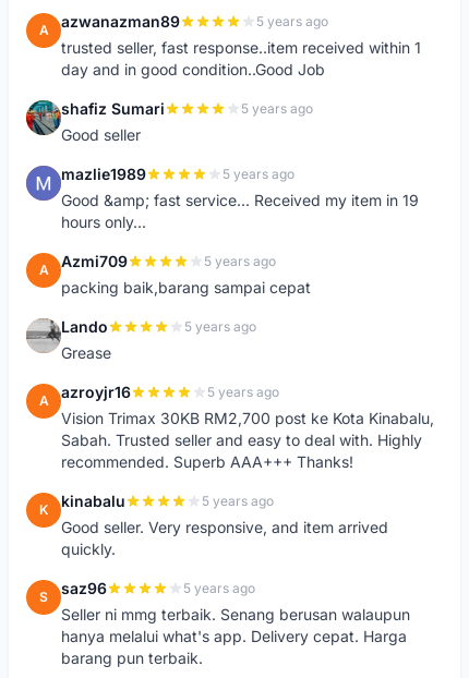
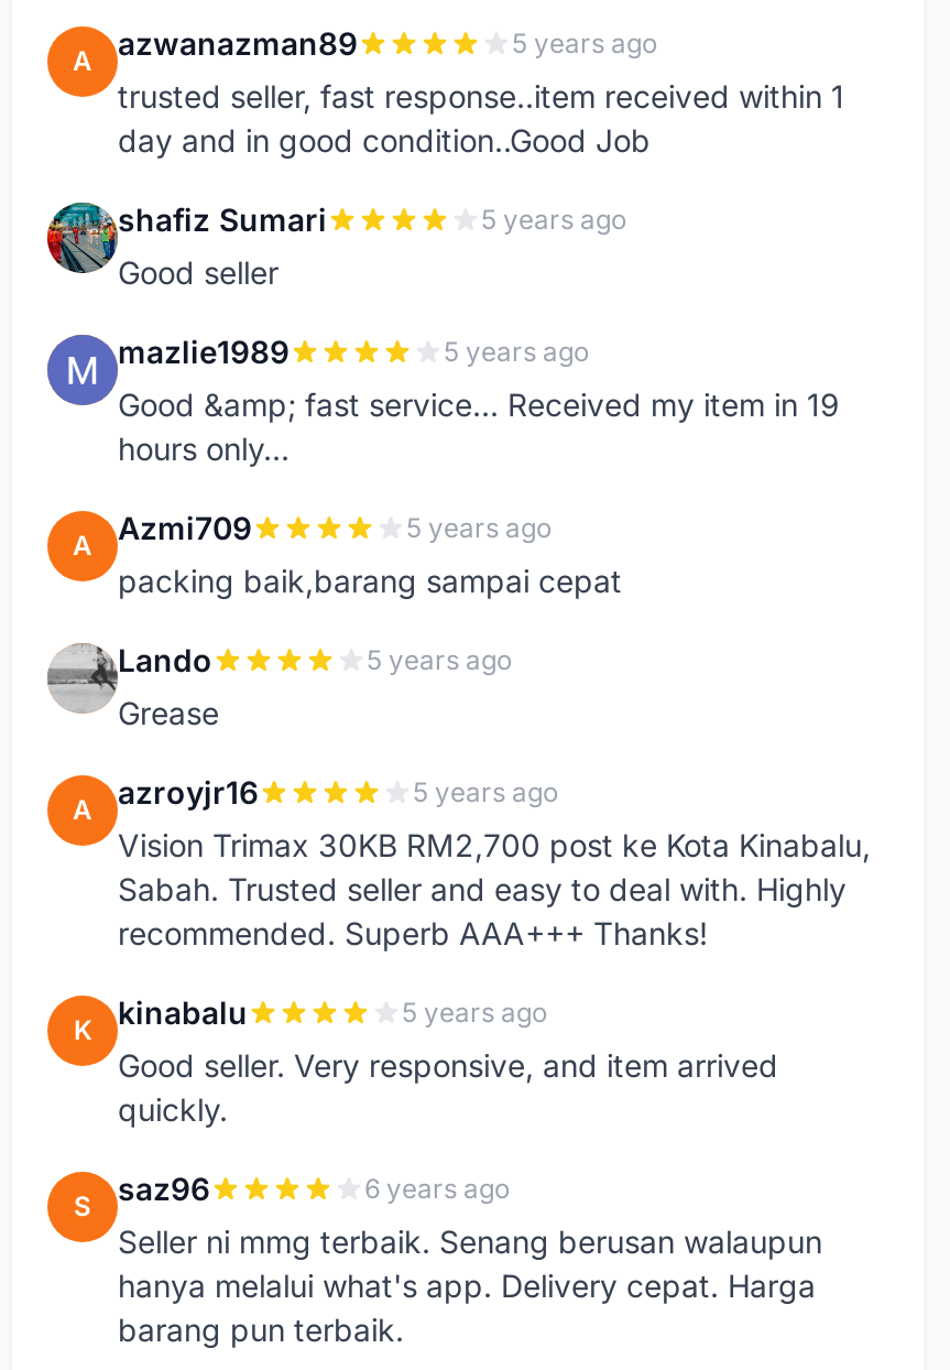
- 5 years ago
+ 6 years ago
